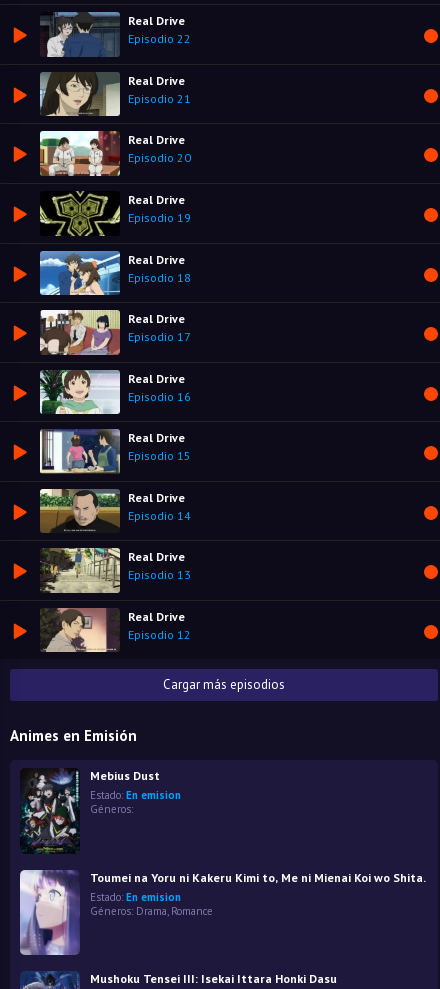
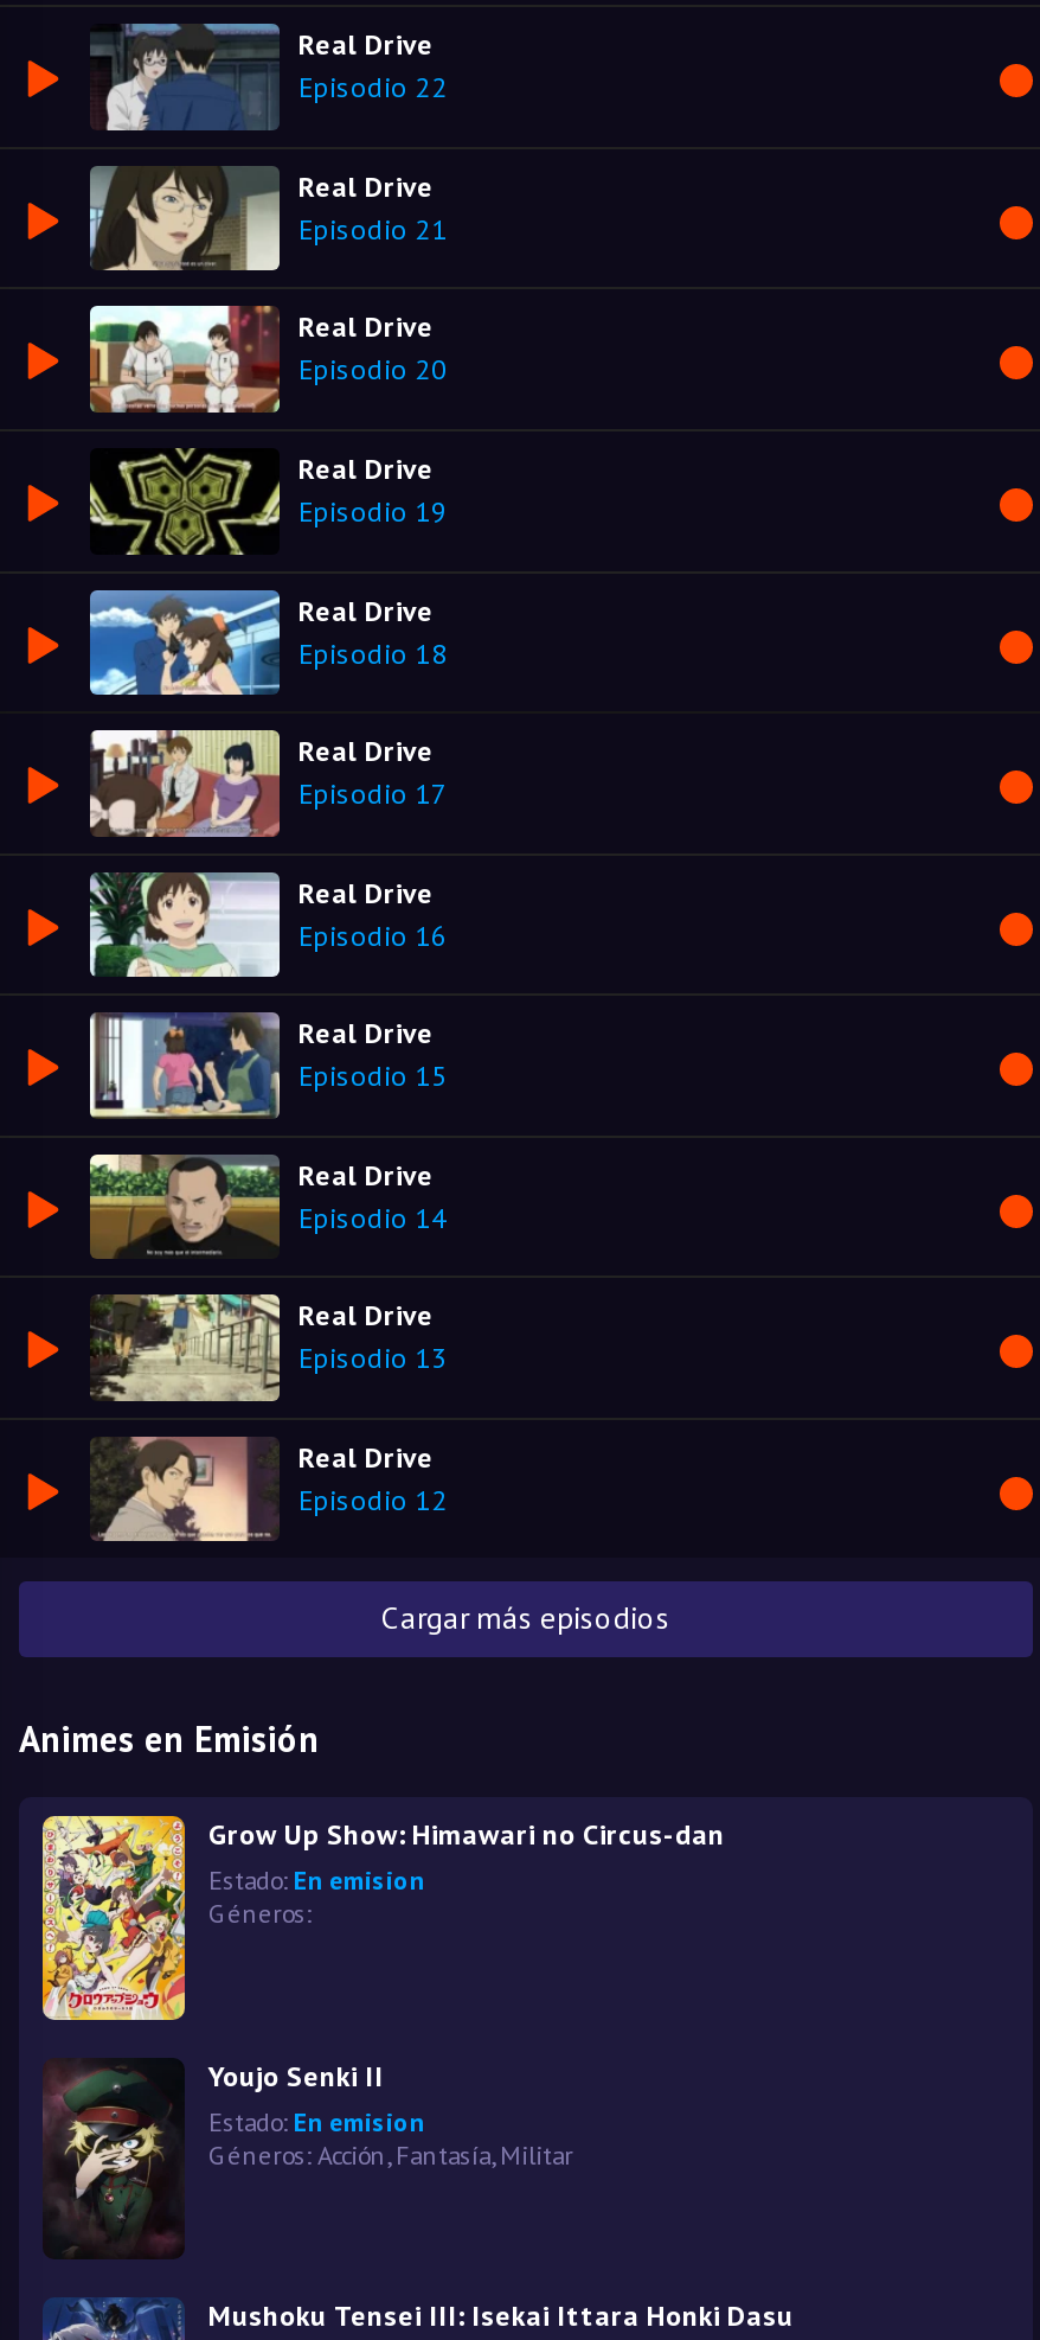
- [image]
- Mebius Dust
+ [image]
+ Grow Up Show: Himawari no Circus-dan

- [image]
- Toumei na Yoru ni Kakeru Kimi to, Me ni Mienai Koi wo Shita.
+ [image]
+ Youjo Senki II

- Géneros: Drama, Romance
+ Géneros: Acción, Fantasía, Militar
